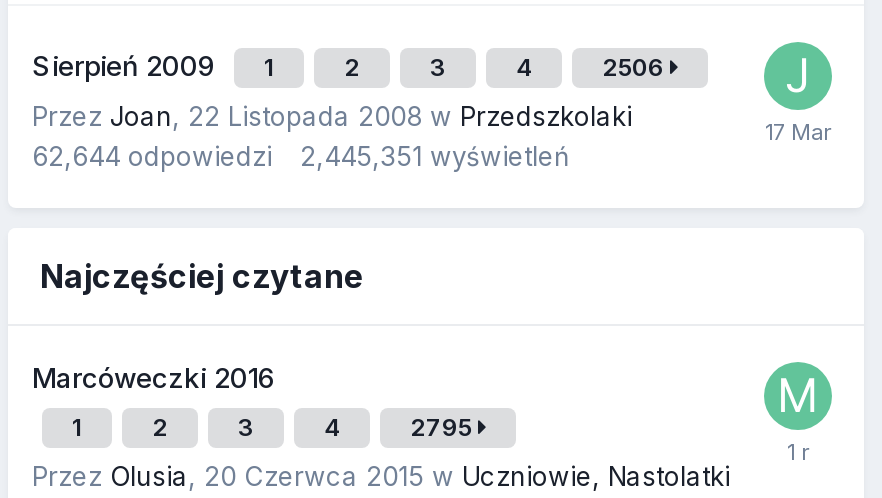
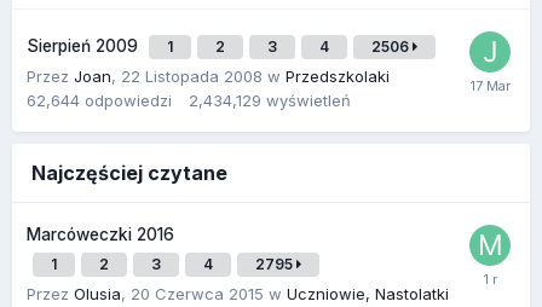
- 62,644 odpowiedzi 2,445,351 wyświetleń
+ 62,644 odpowiedzi 2,434,129 wyświetleń
